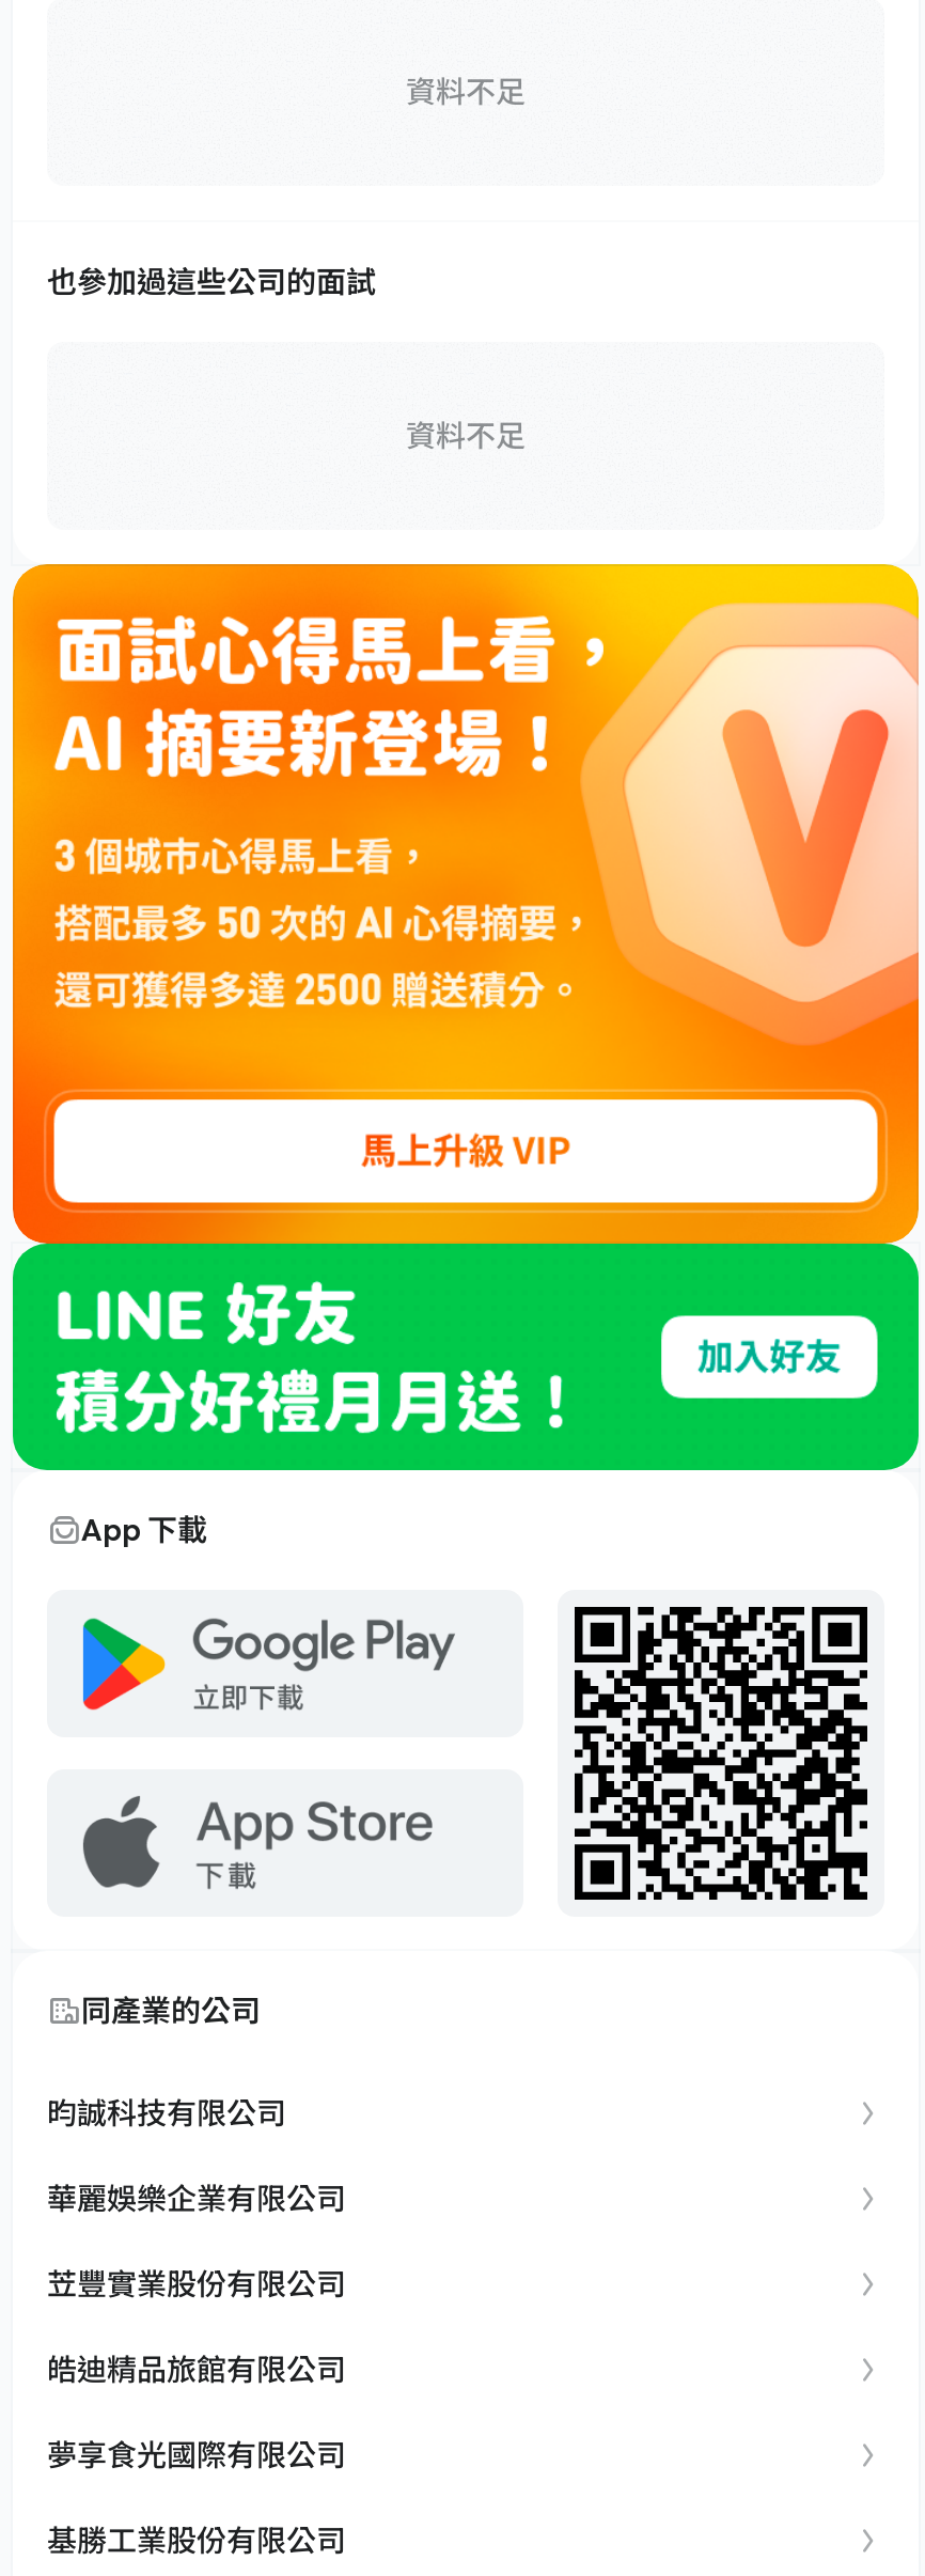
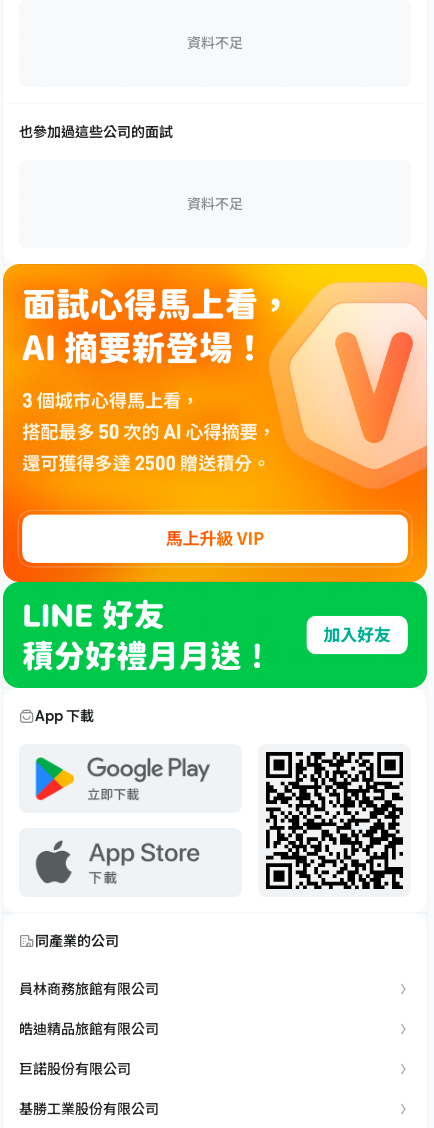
- 昀誠科技有限公司
- 華麗娛樂企業有限公司
- 苙豐實業股份有限公司
+ 員林商務旅館有限公司

- 夢享食光國際有限公司
+ 巨諾股份有限公司
